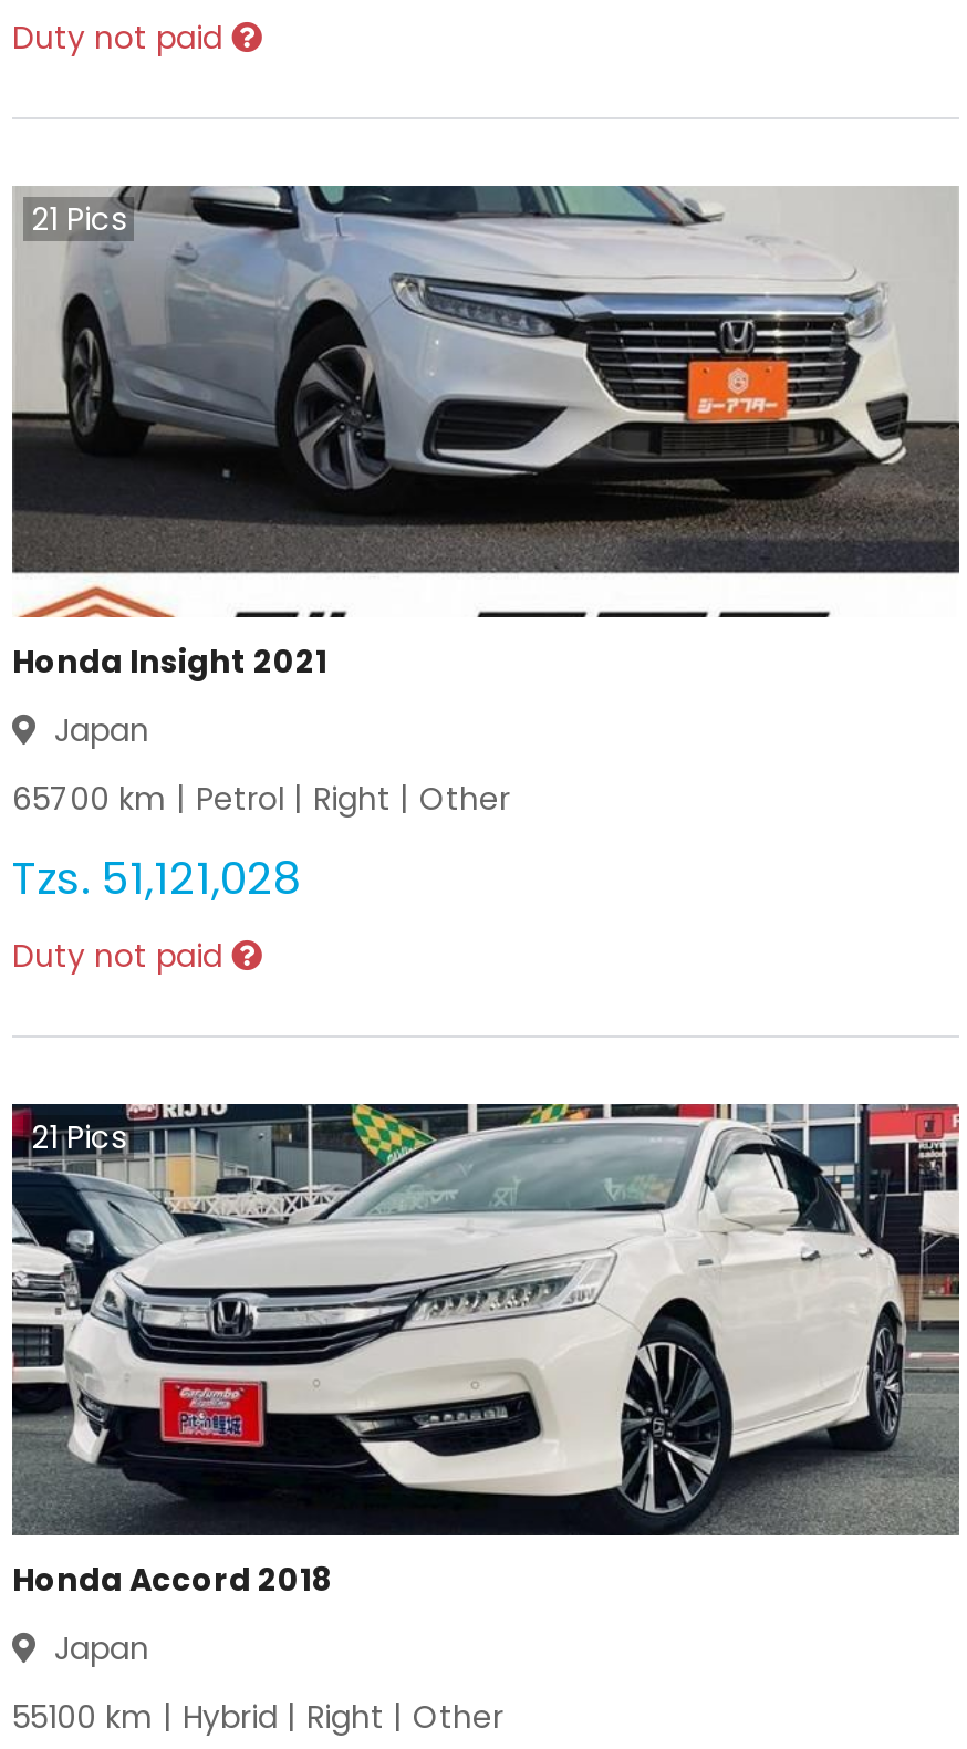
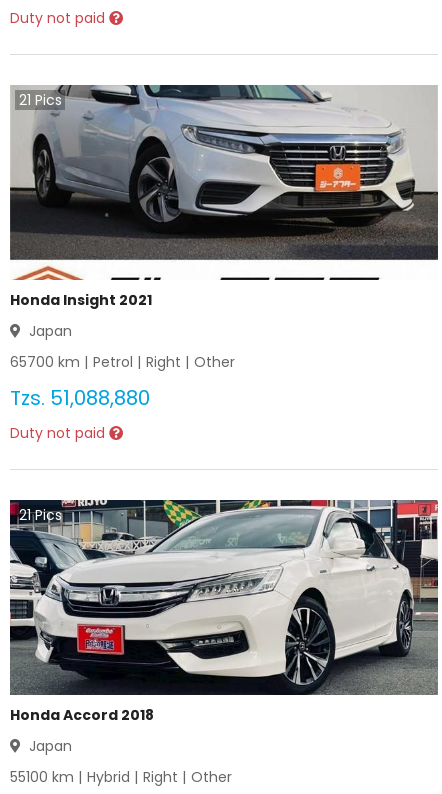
- Tzs. 51,121,028
+ Tzs. 51,088,880
